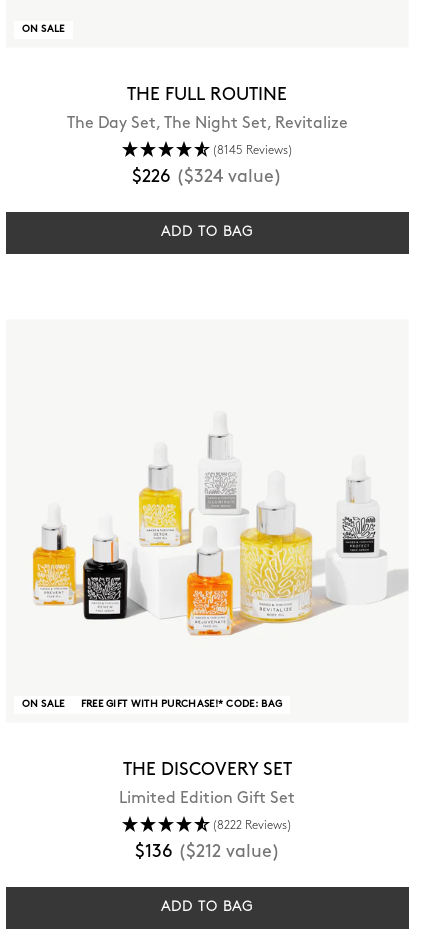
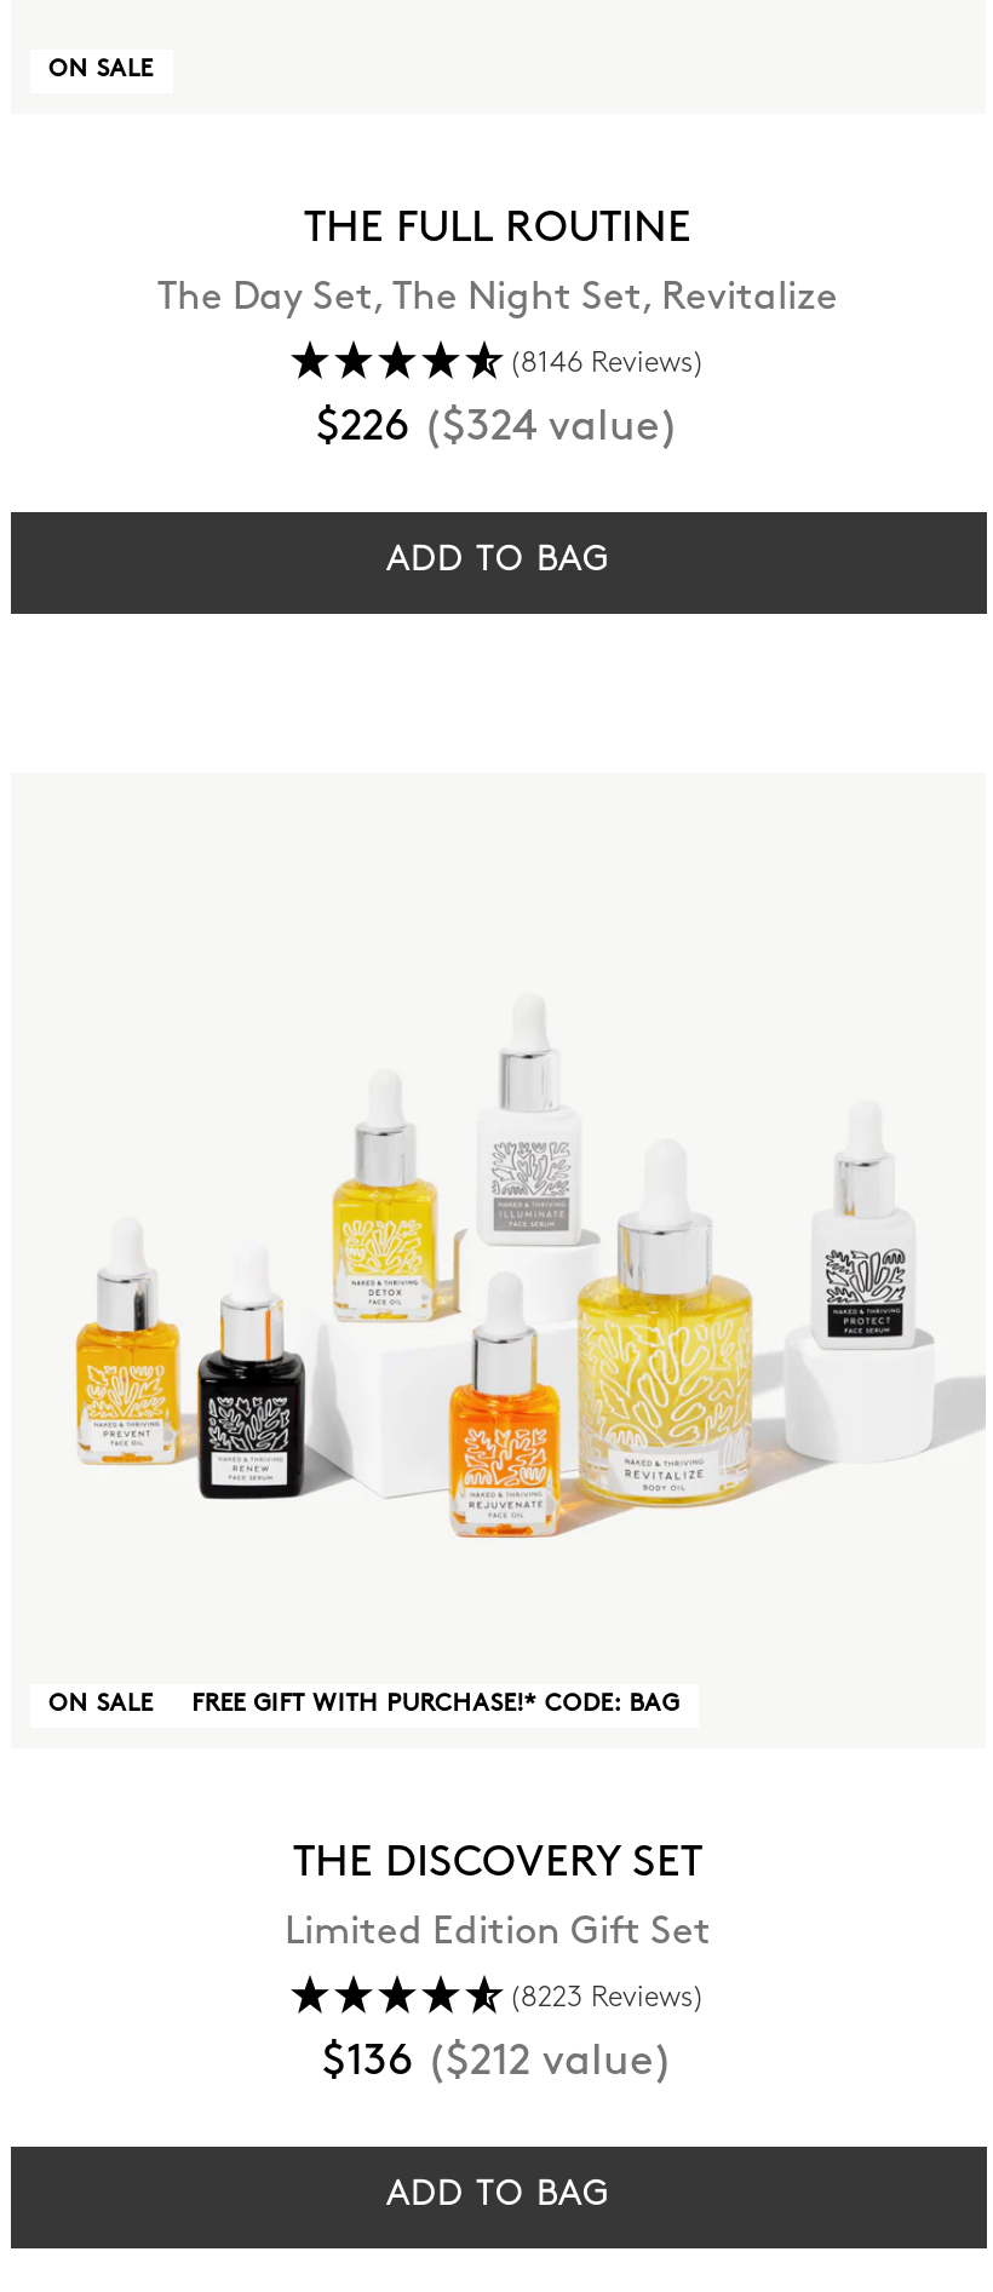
- (8145 Reviews)
+ (8146 Reviews)

- (8222 Reviews)
+ (8223 Reviews)
